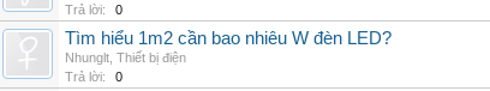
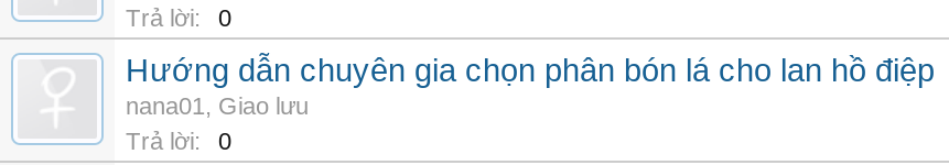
- Tìm hiểu 1m2 cần bao nhiêu W đèn LED?
- Nhunglt, Thiết bị điện
+ Hướng dẫn chuyên gia chọn phân bón lá cho lan hồ điệp
+ nana01, Giao lưu
